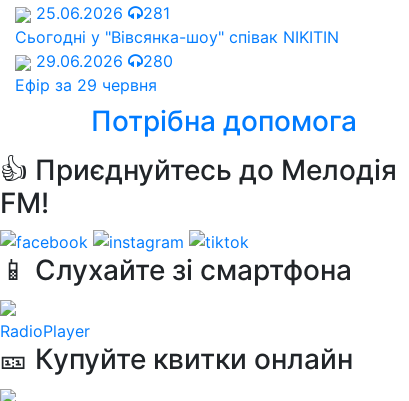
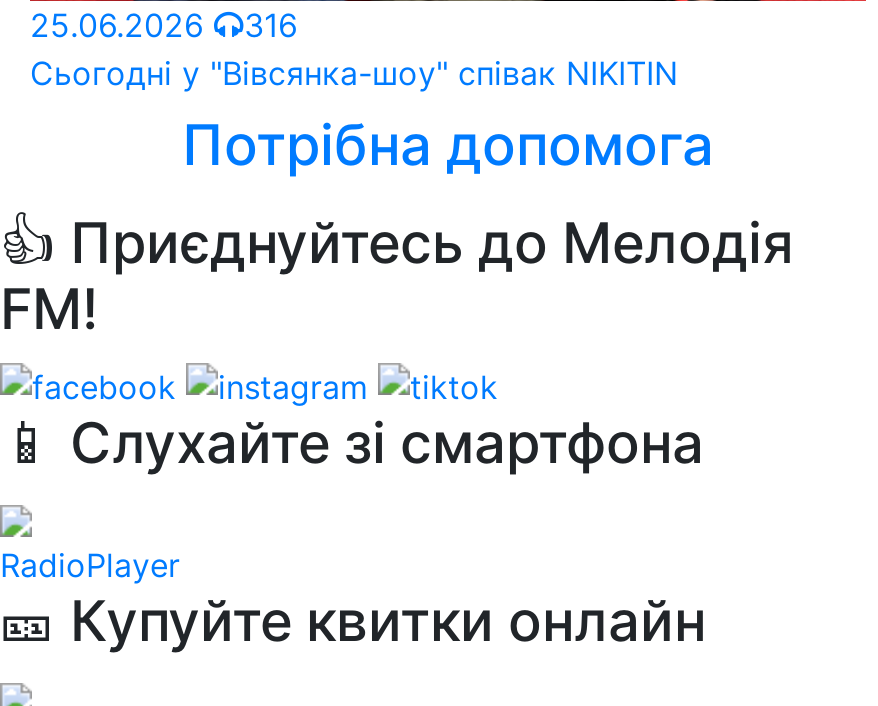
- 25.06.2026 281
+ 25.06.2026 316

- 29.06.2026
- 280
- Ефір за 29 червня
